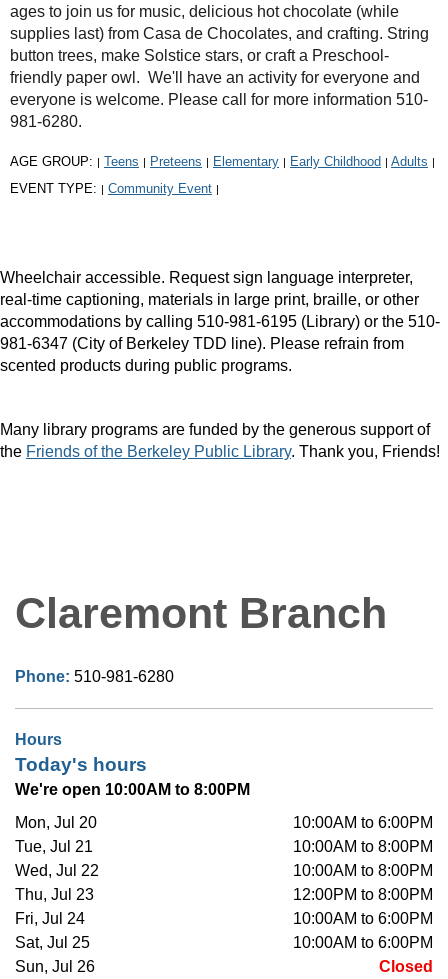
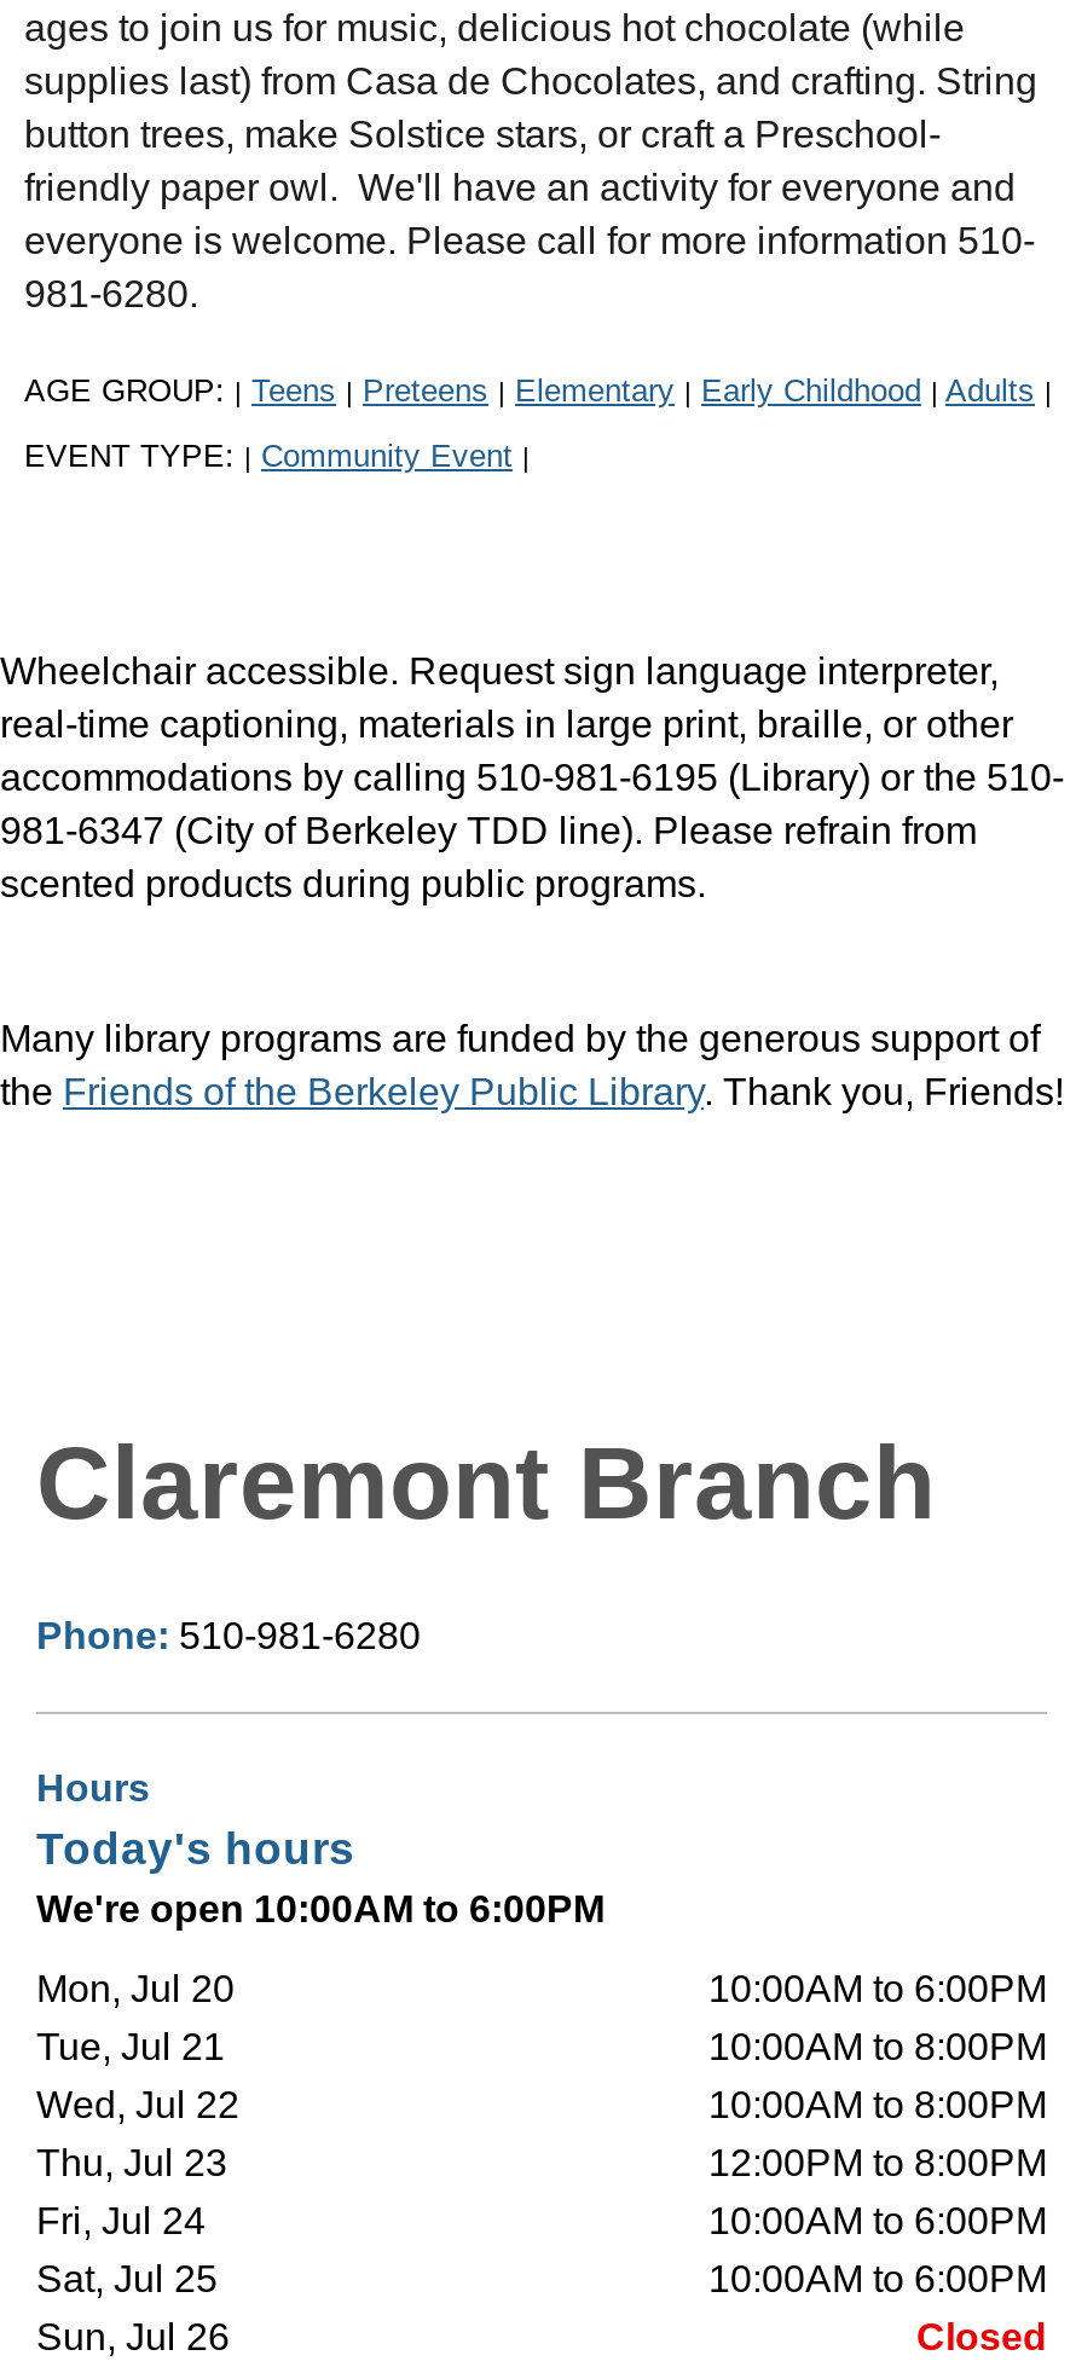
- We're open 10:00AM to 8:00PM
+ We're open 10:00AM to 6:00PM
